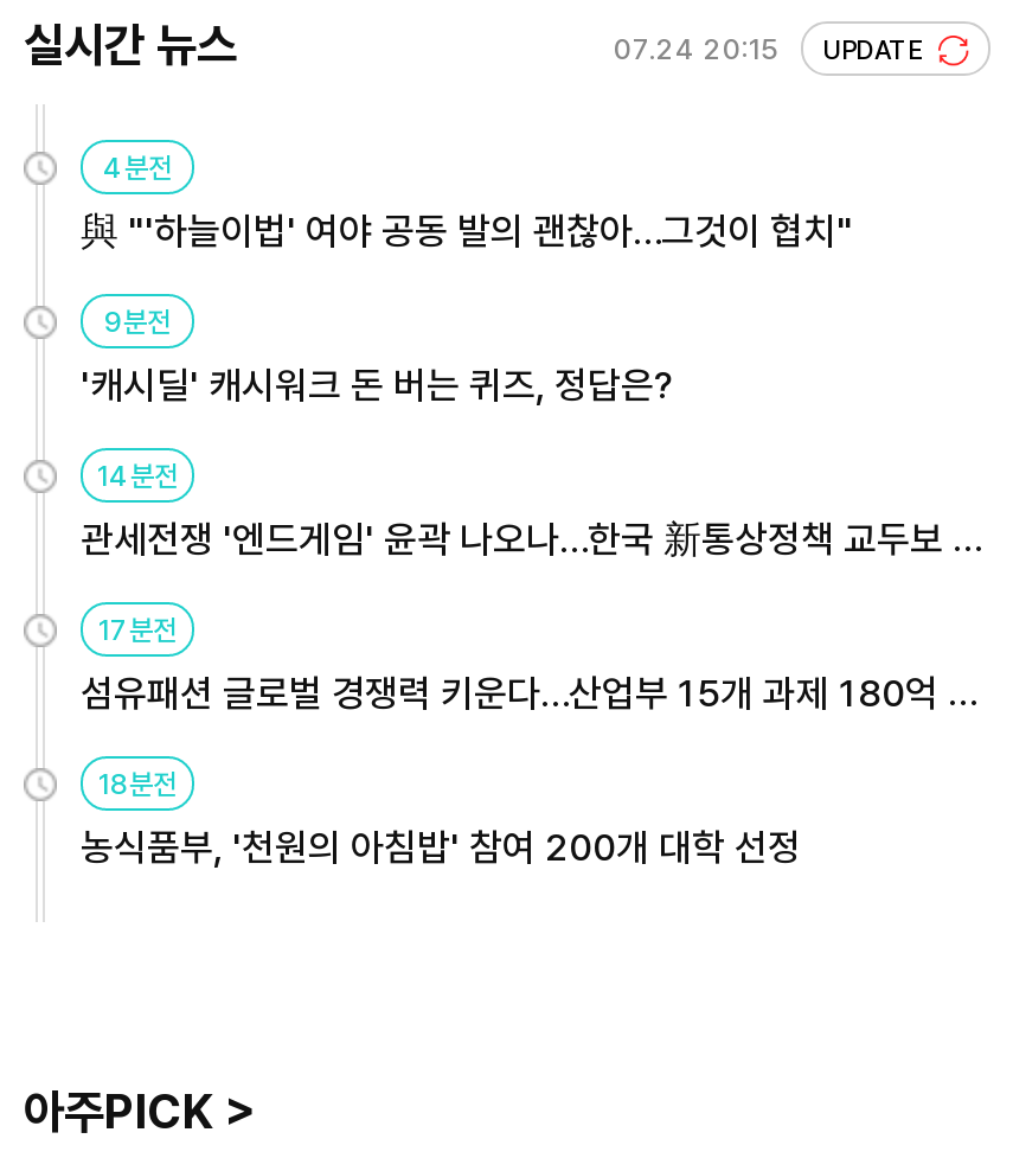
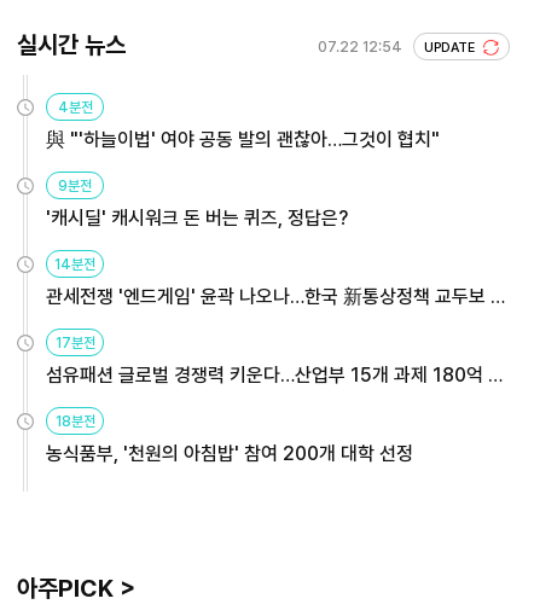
- 07.24 20:15 UPDATE
+ 07.22 12:54 UPDATE
